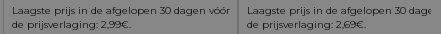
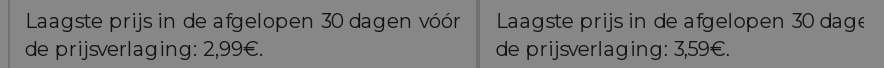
- de prijsverlaging: 2,69€
+ de prijsverlaging: 3,59€
